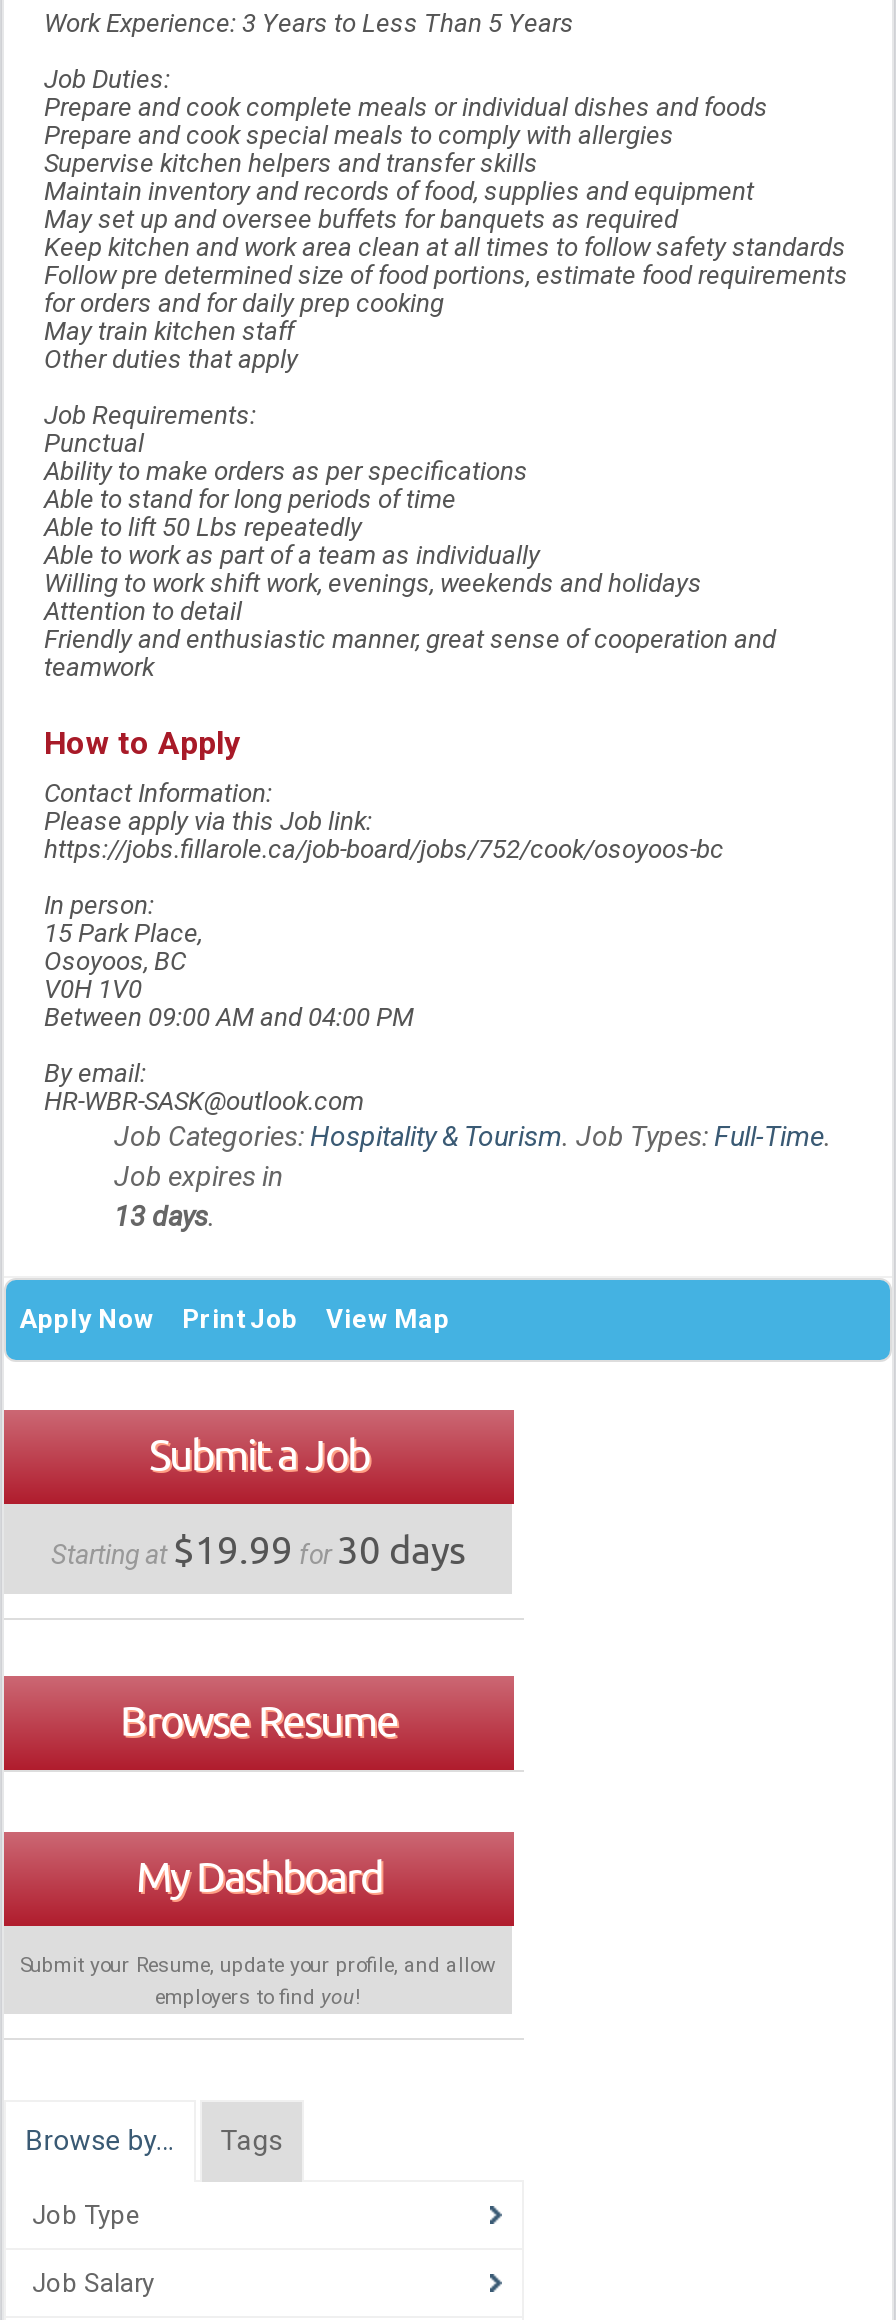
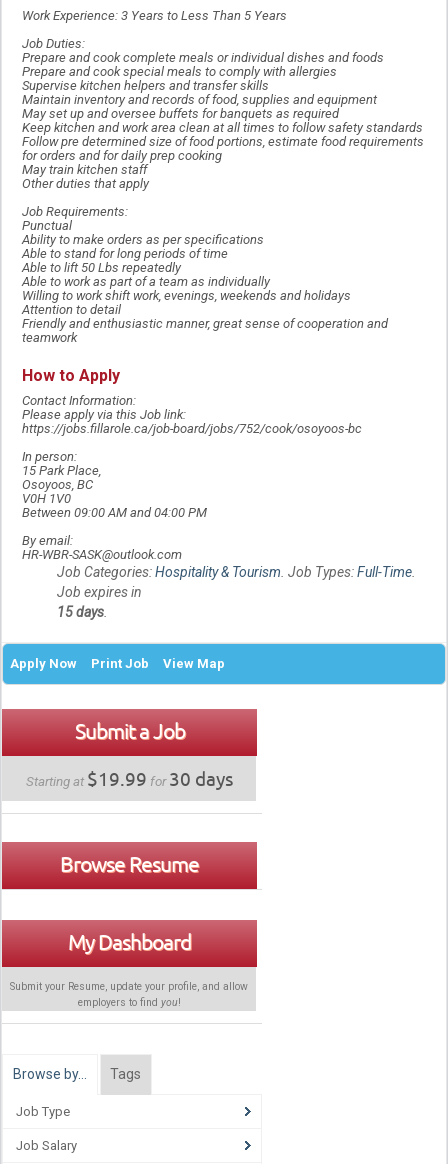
- 13 days.
+ 15 days.
